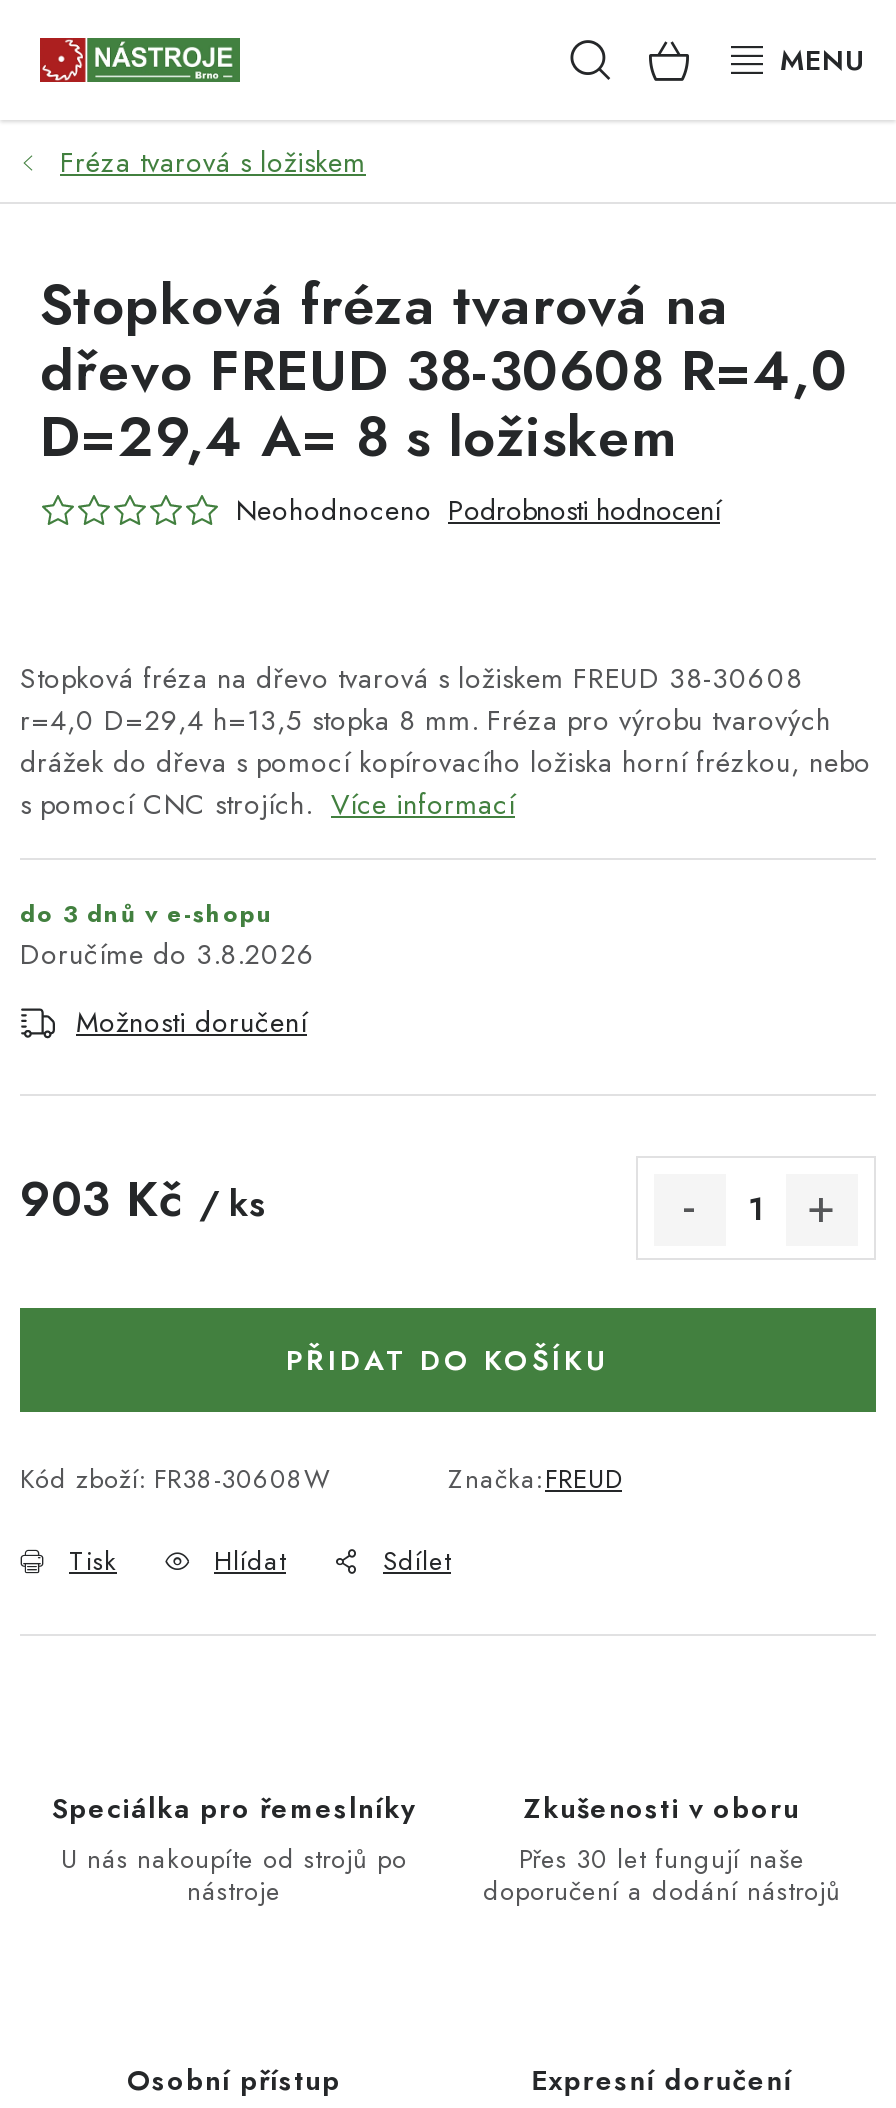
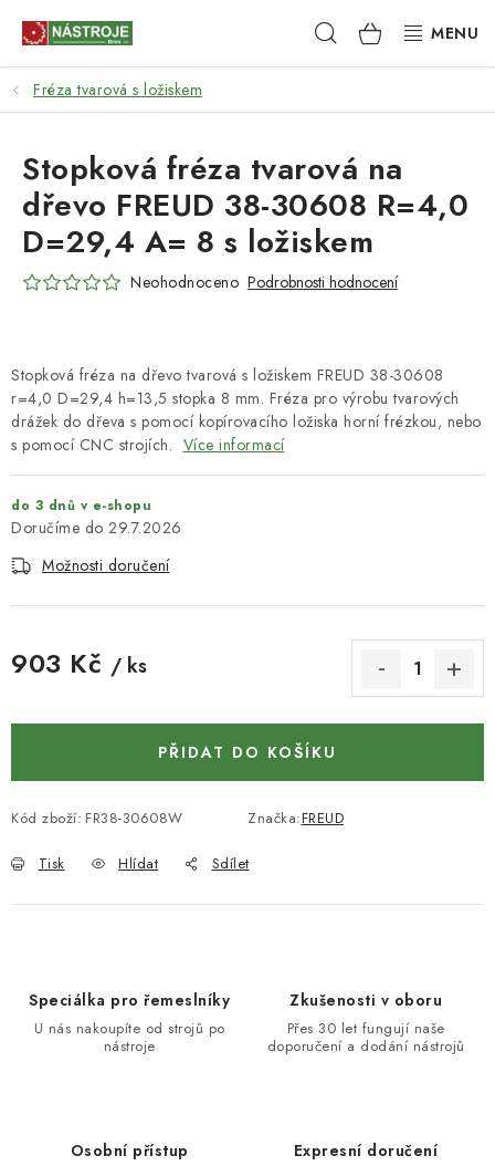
- 3.8.2026
+ 29.7.2026
